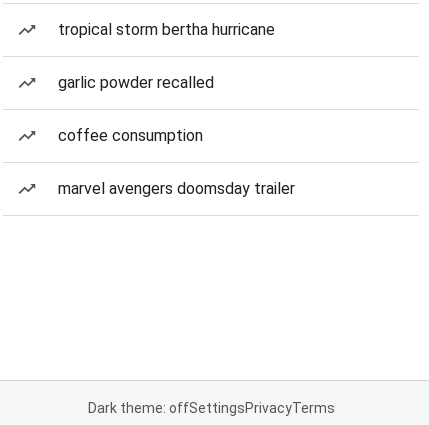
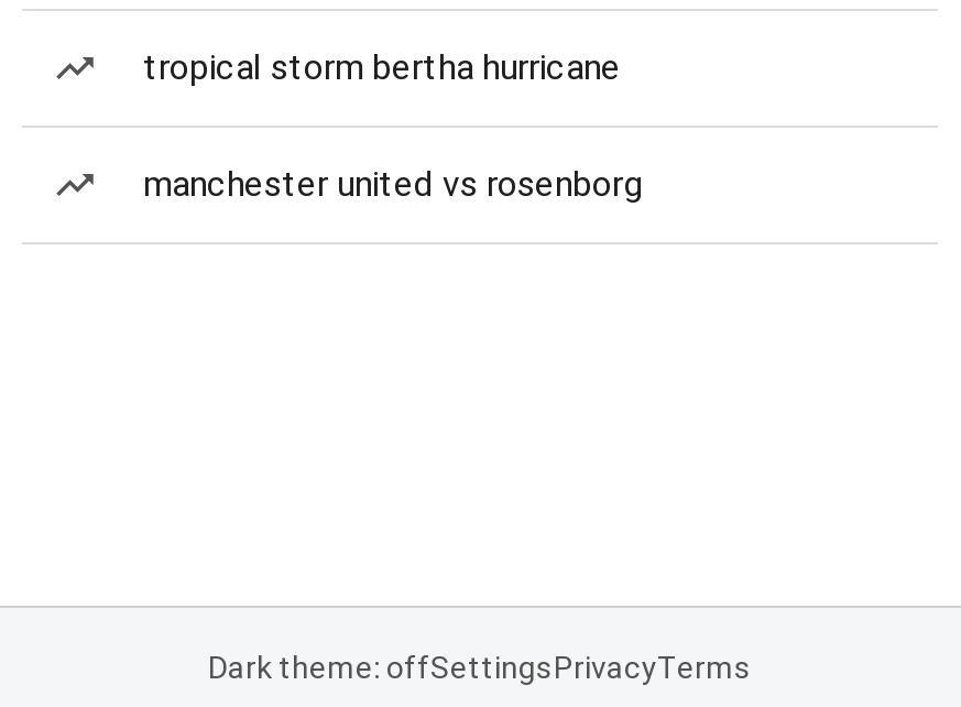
- garlic powder recalled
- coffee consumption
- marvel avengers doomsday trailer
+ manchester united vs rosenborg
